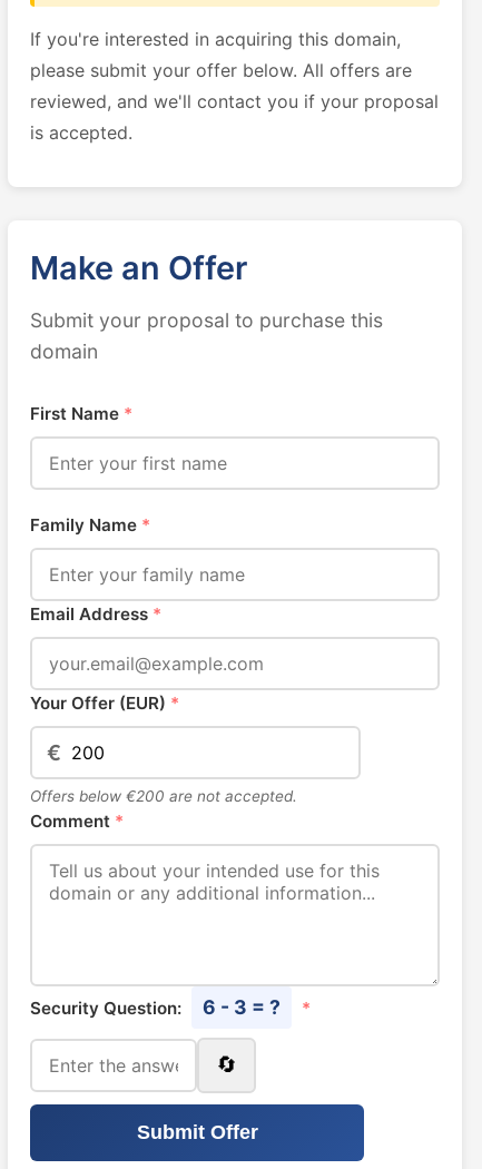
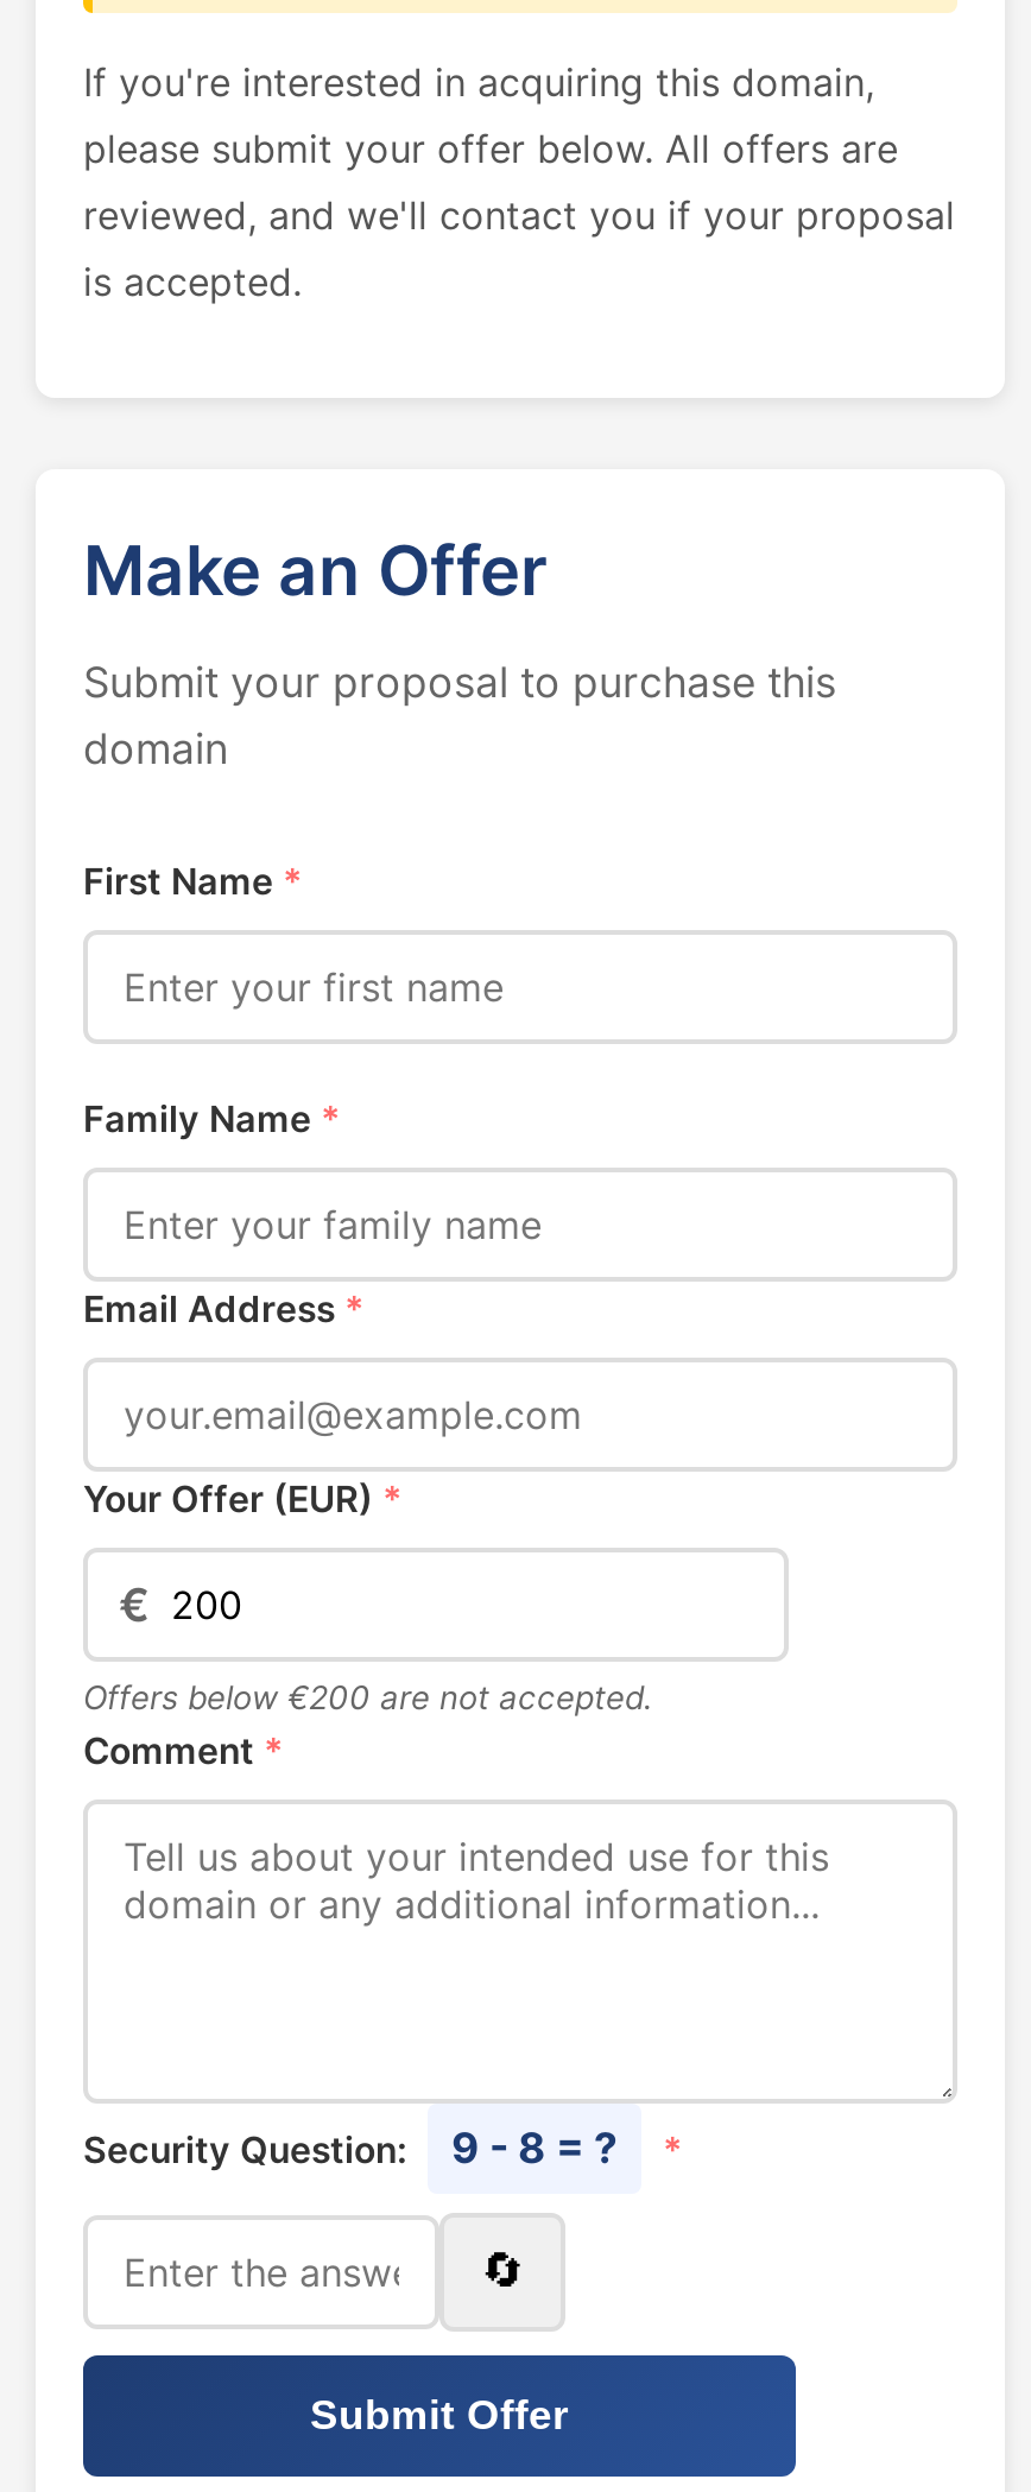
- 6 - 3 = ?
+ 9 - 8 = ?
